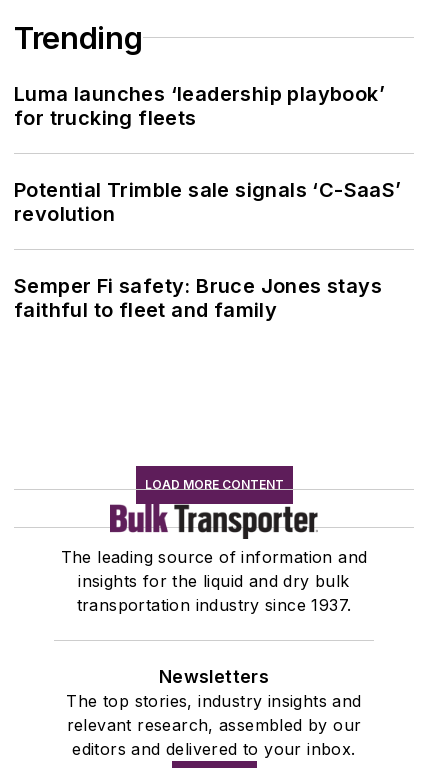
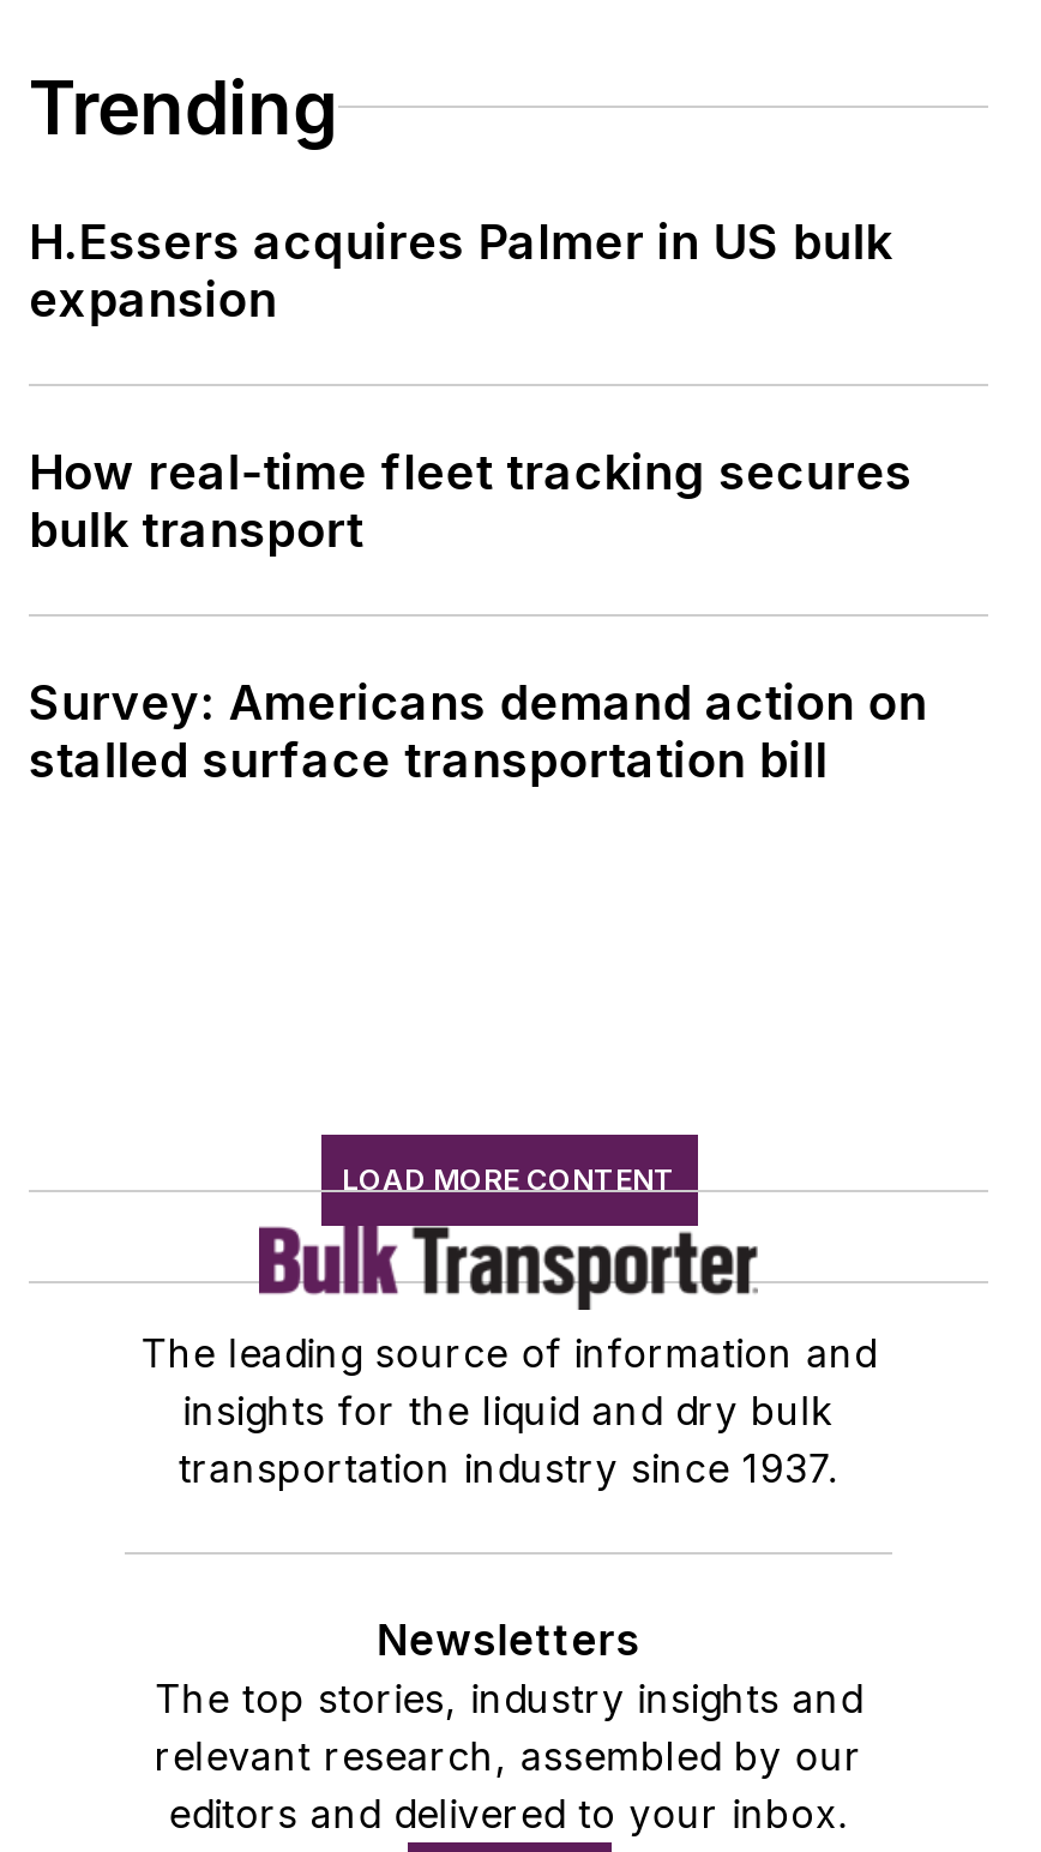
- Luma launches ‘leadership playbook’
- for trucking fleets
+ H.Essers acquires Palmer in US bulk
+ expansion

- Potential Trimble sale signals ‘C-SaaS’
- revolution
+ How real-time fleet tracking secures
+ bulk transport

- Semper Fi safety: Bruce Jones stays
- faithful to fleet and family
+ Survey: Americans demand action on
+ stalled surface transportation bill
